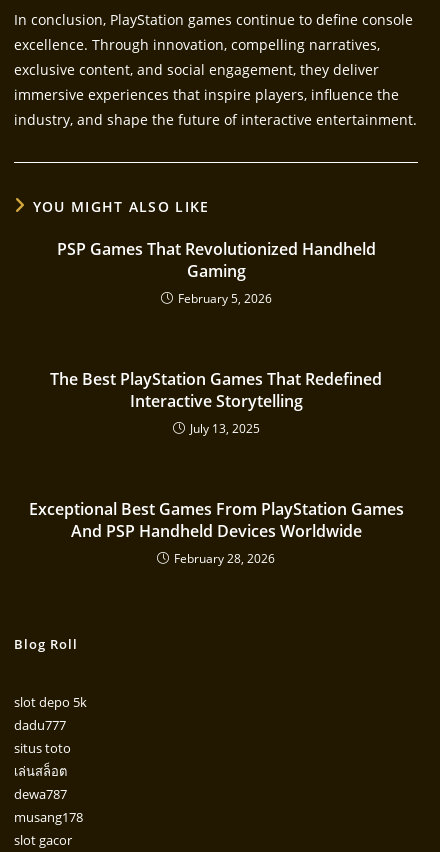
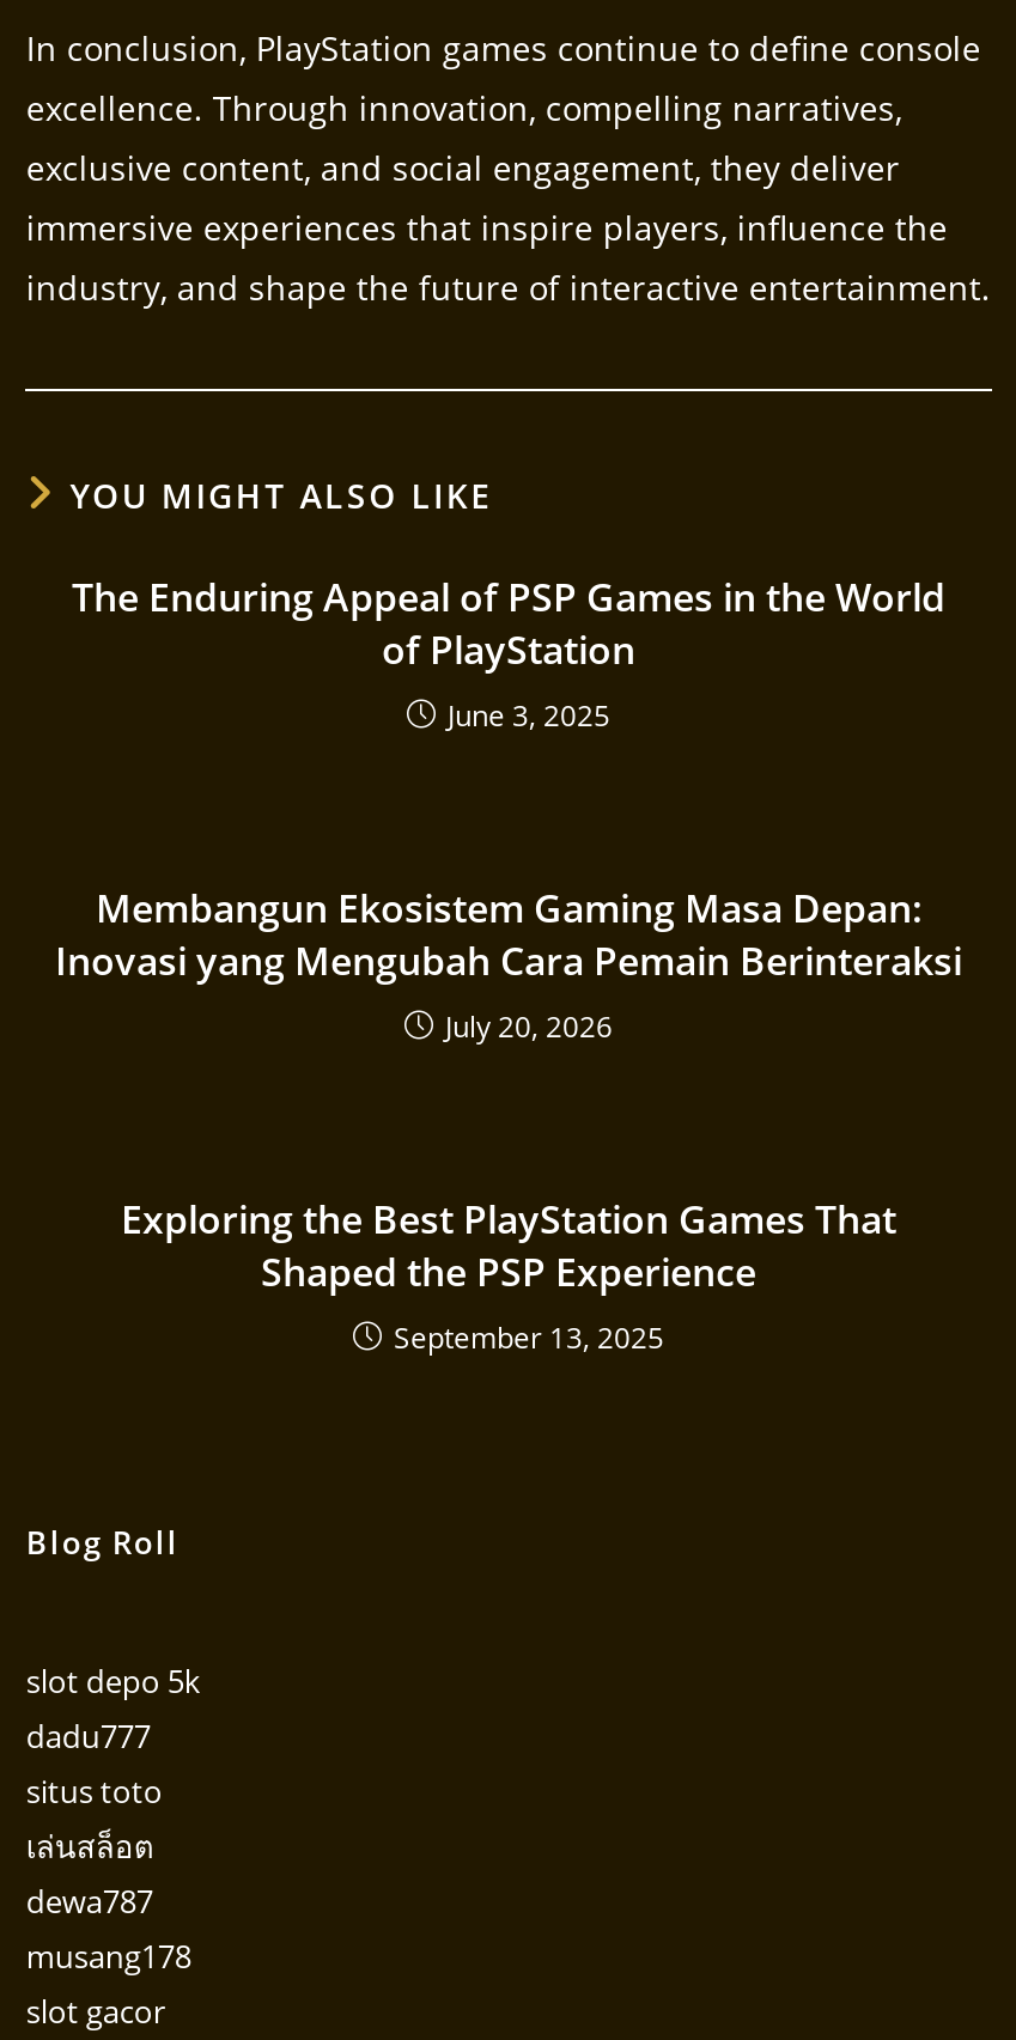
- PSP Games That Revolutionized Handheld
- Gaming
- February 5, 2026
+ The Enduring Appeal of PSP Games in the World
+ of PlayStation
+ June 3, 2025

- The Best PlayStation Games That Redefined
- Interactive Storytelling
- July 13, 2025
+ Membangun Ekosistem Gaming Masa Depan:
+ Inovasi yang Mengubah Cara Pemain Berinteraksi
+ July 20, 2026

- Exceptional Best Games From PlayStation Games
- And PSP Handheld Devices Worldwide
- February 28, 2026
+ Exploring the Best PlayStation Games That
+ Shaped the PSP Experience
+ September 13, 2025
